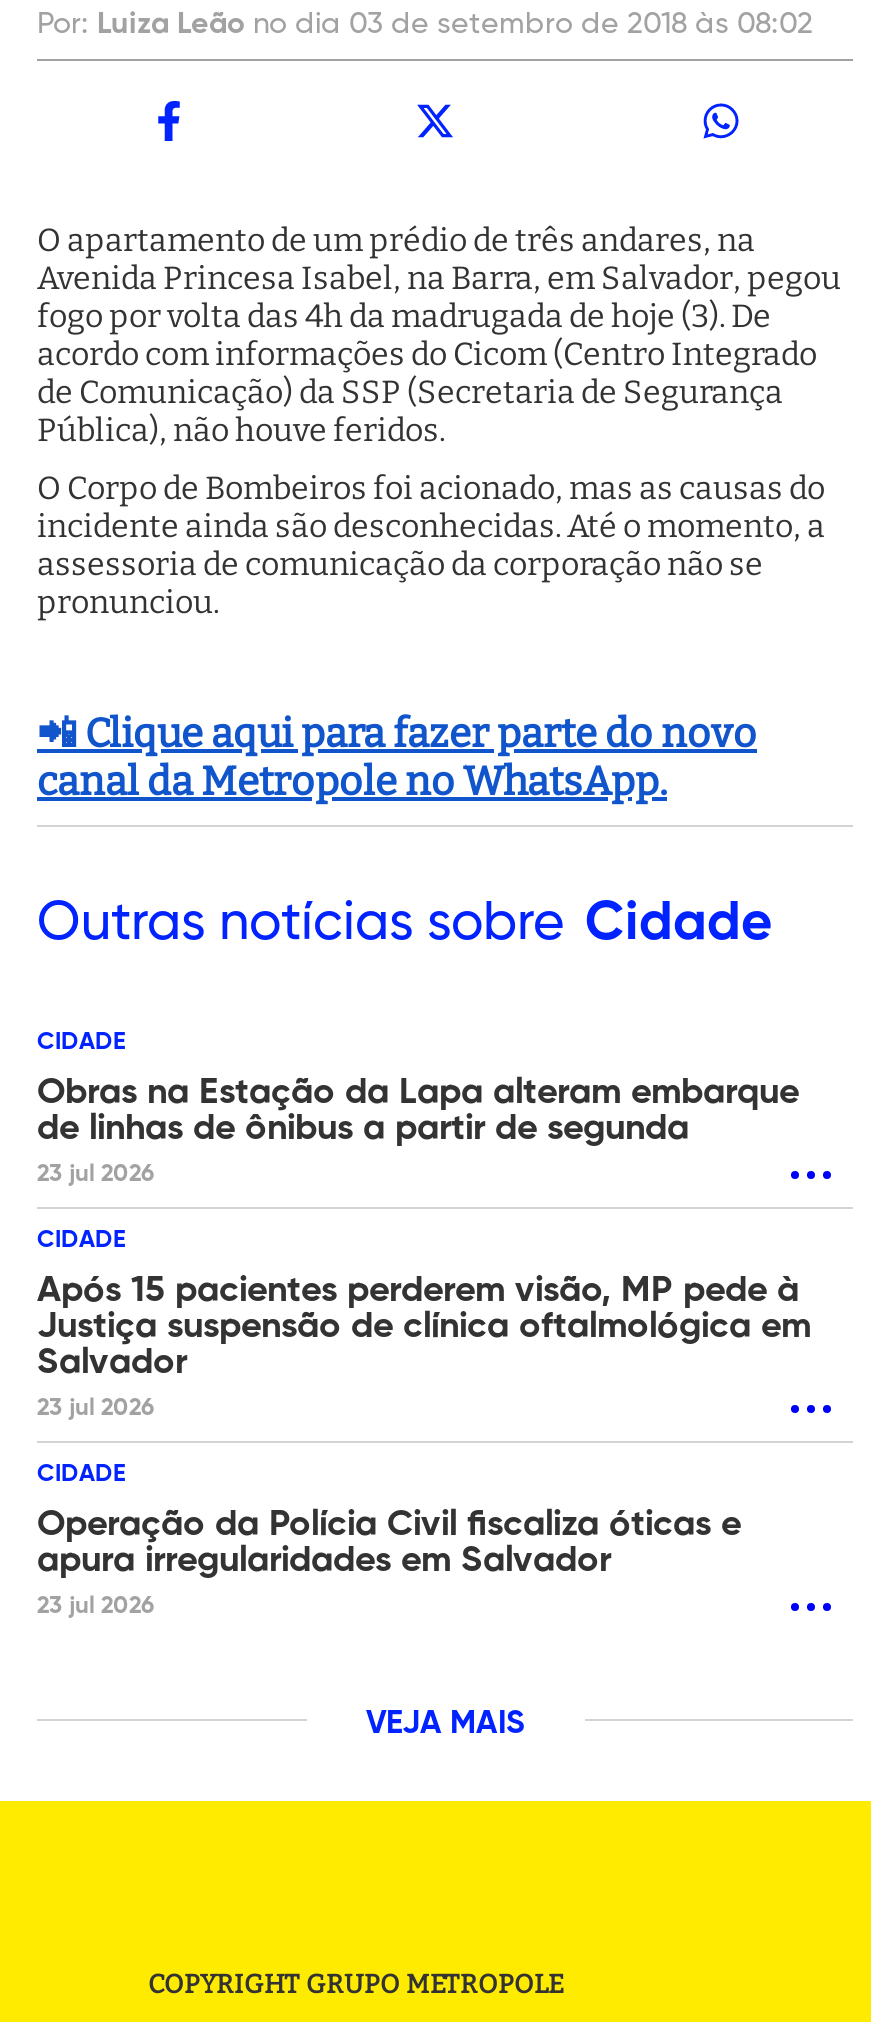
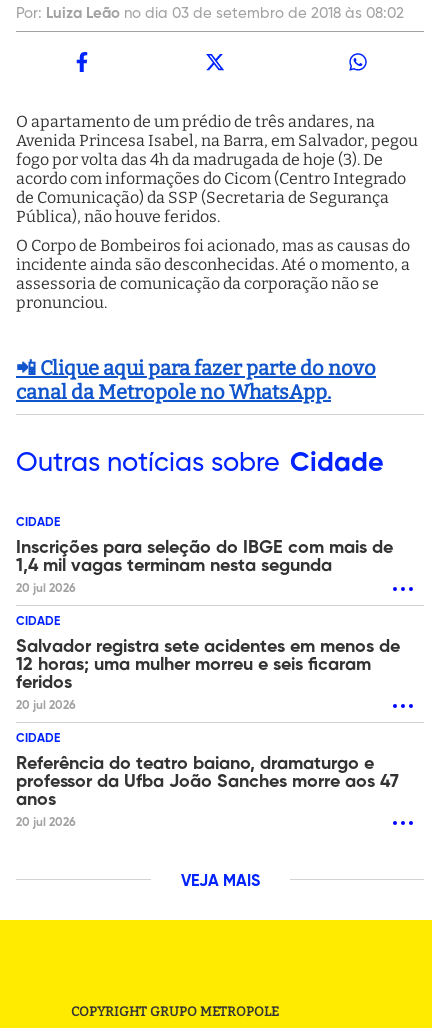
- Obras na Estação da Lapa alteram embarque
- de linhas de ônibus a partir de segunda
- 23 jul 2026
+ Inscrições para seleção do IBGE com mais de
+ 1,4 mil vagas terminam nesta segunda
+ 20 jul 2026

- Após 15 pacientes perderem visão, MP pede à
- Justiça suspensão de clínica oftalmológica em
- Salvador
- 23 jul 2026
+ Salvador registra sete acidentes em menos de
+ 12 horas; uma mulher morreu e seis ficaram
+ feridos
+ 20 jul 2026

- Operação da Polícia Civil fiscaliza óticas e
- apura irregularidades em Salvador
- 23 jul 2026
+ Referência do teatro baiano, dramaturgo e
+ professor da Ufba João Sanches morre aos 47
+ anos
+ 20 jul 2026
